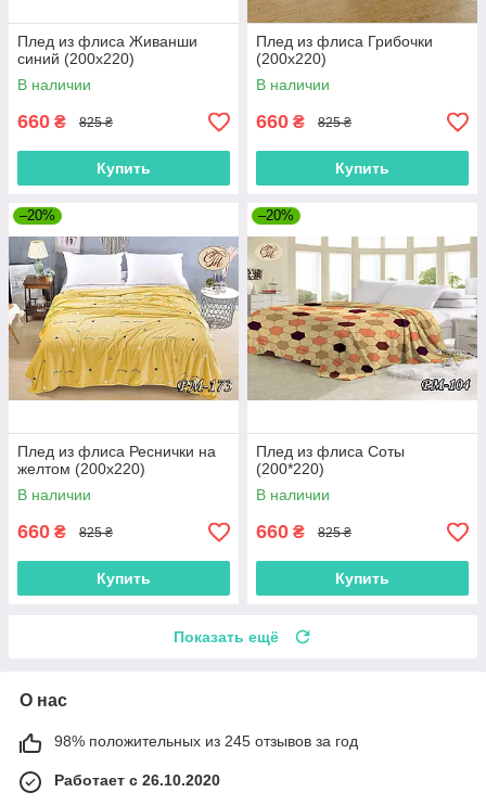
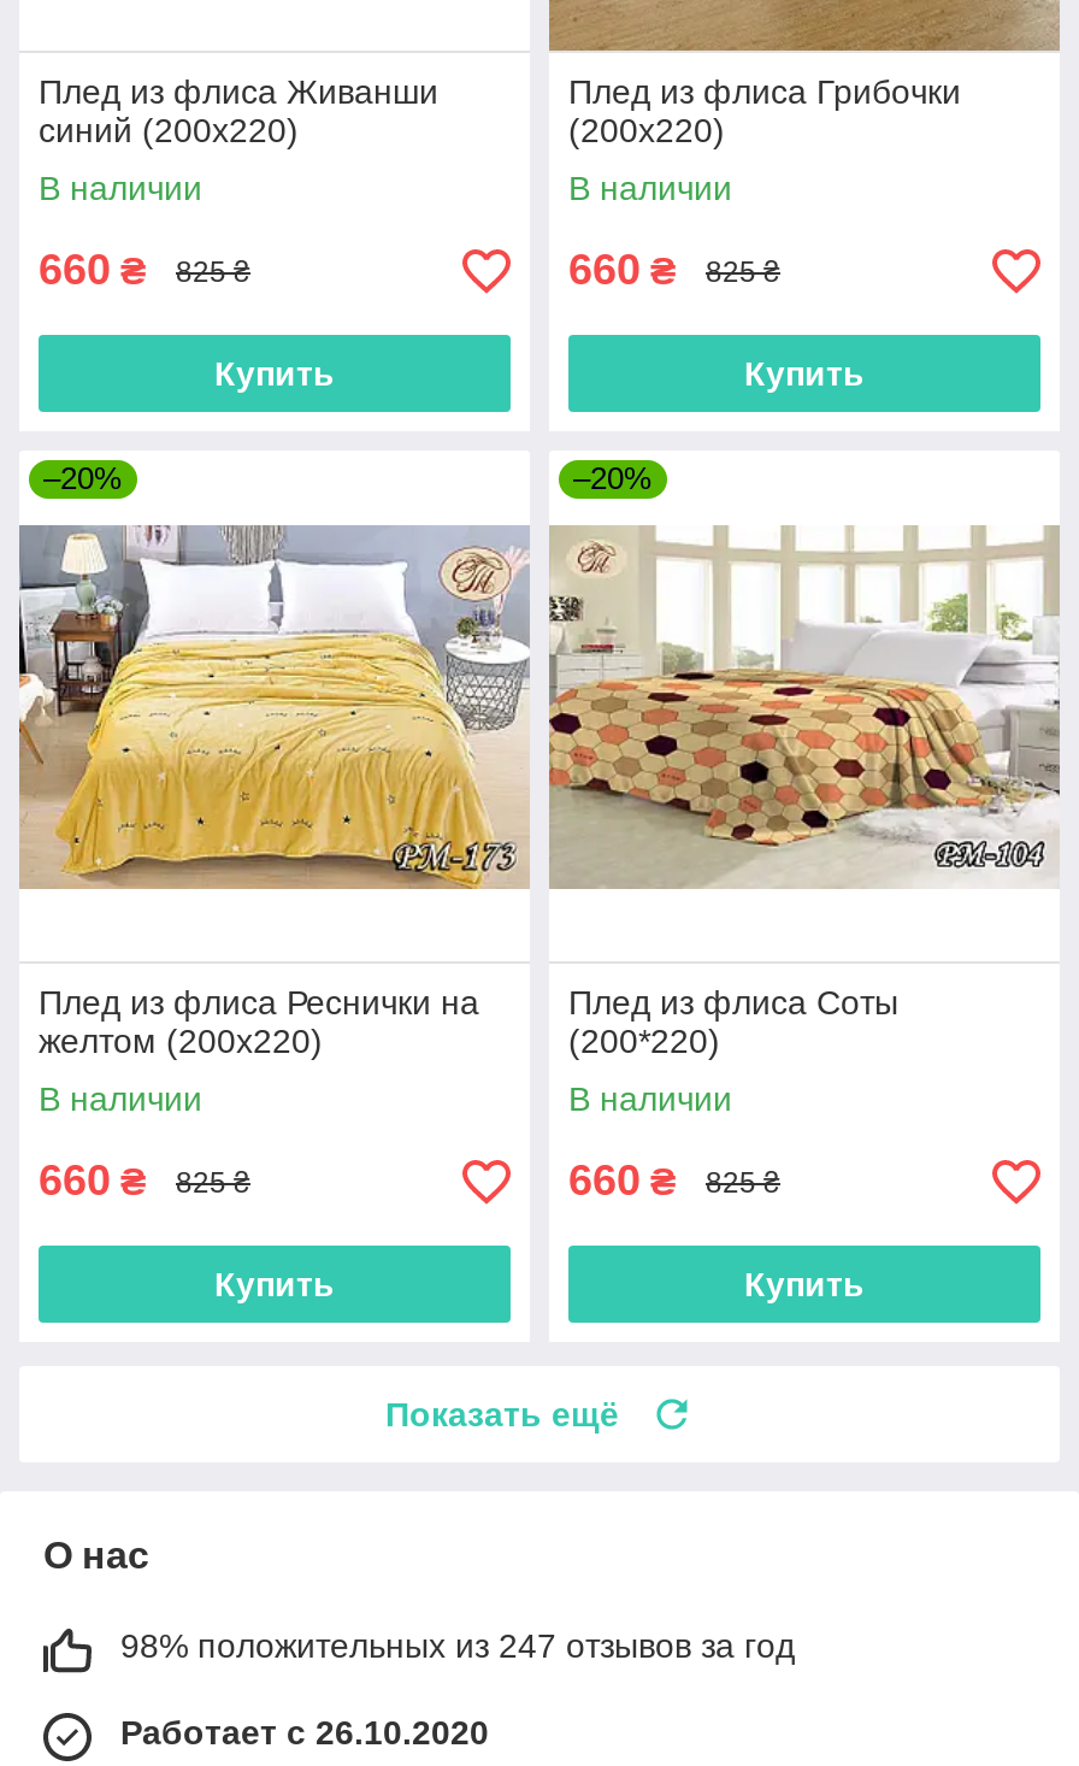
- 98% положительных из 245 отзывов за год
+ 98% положительных из 247 отзывов за год
